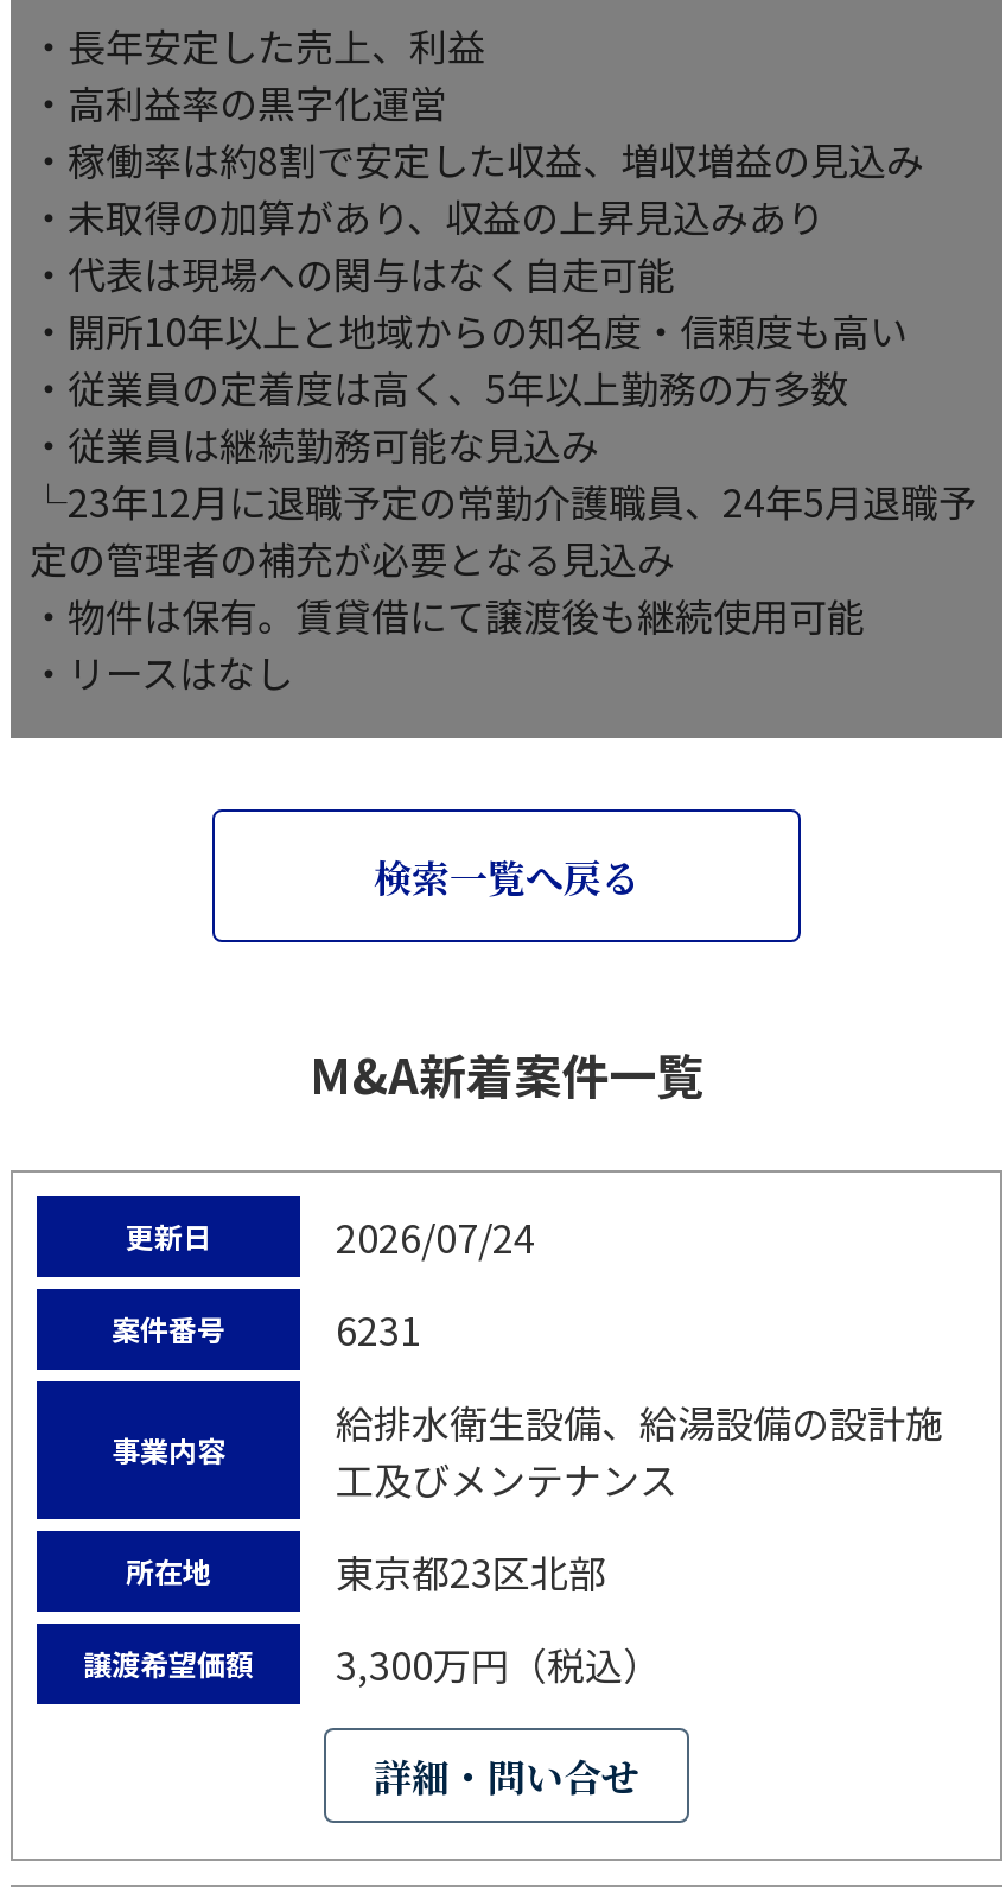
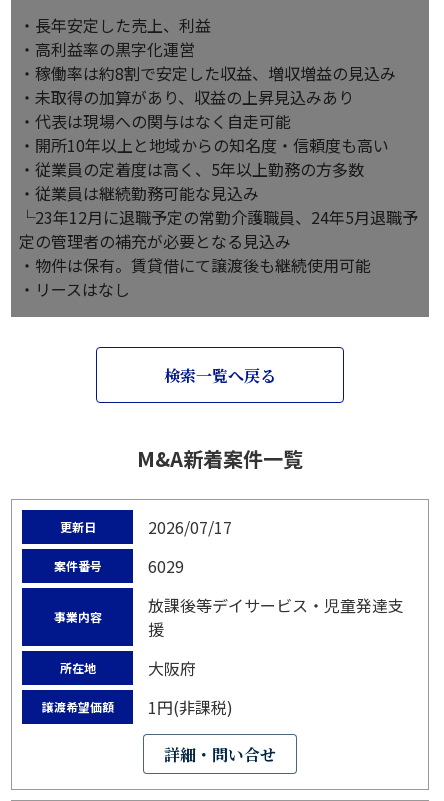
- 2026/07/24
+ 2026/07/17

- 6231
+ 6029

- 給排水衛生設備、給湯設備の設計施
- 工及びメンテナンス
+ 放課後等デイサービス・児童発達支
+ 援

- 東京都23区北部
+ 大阪府

- 3,300万円（税込）
+ 1円(非課税)
